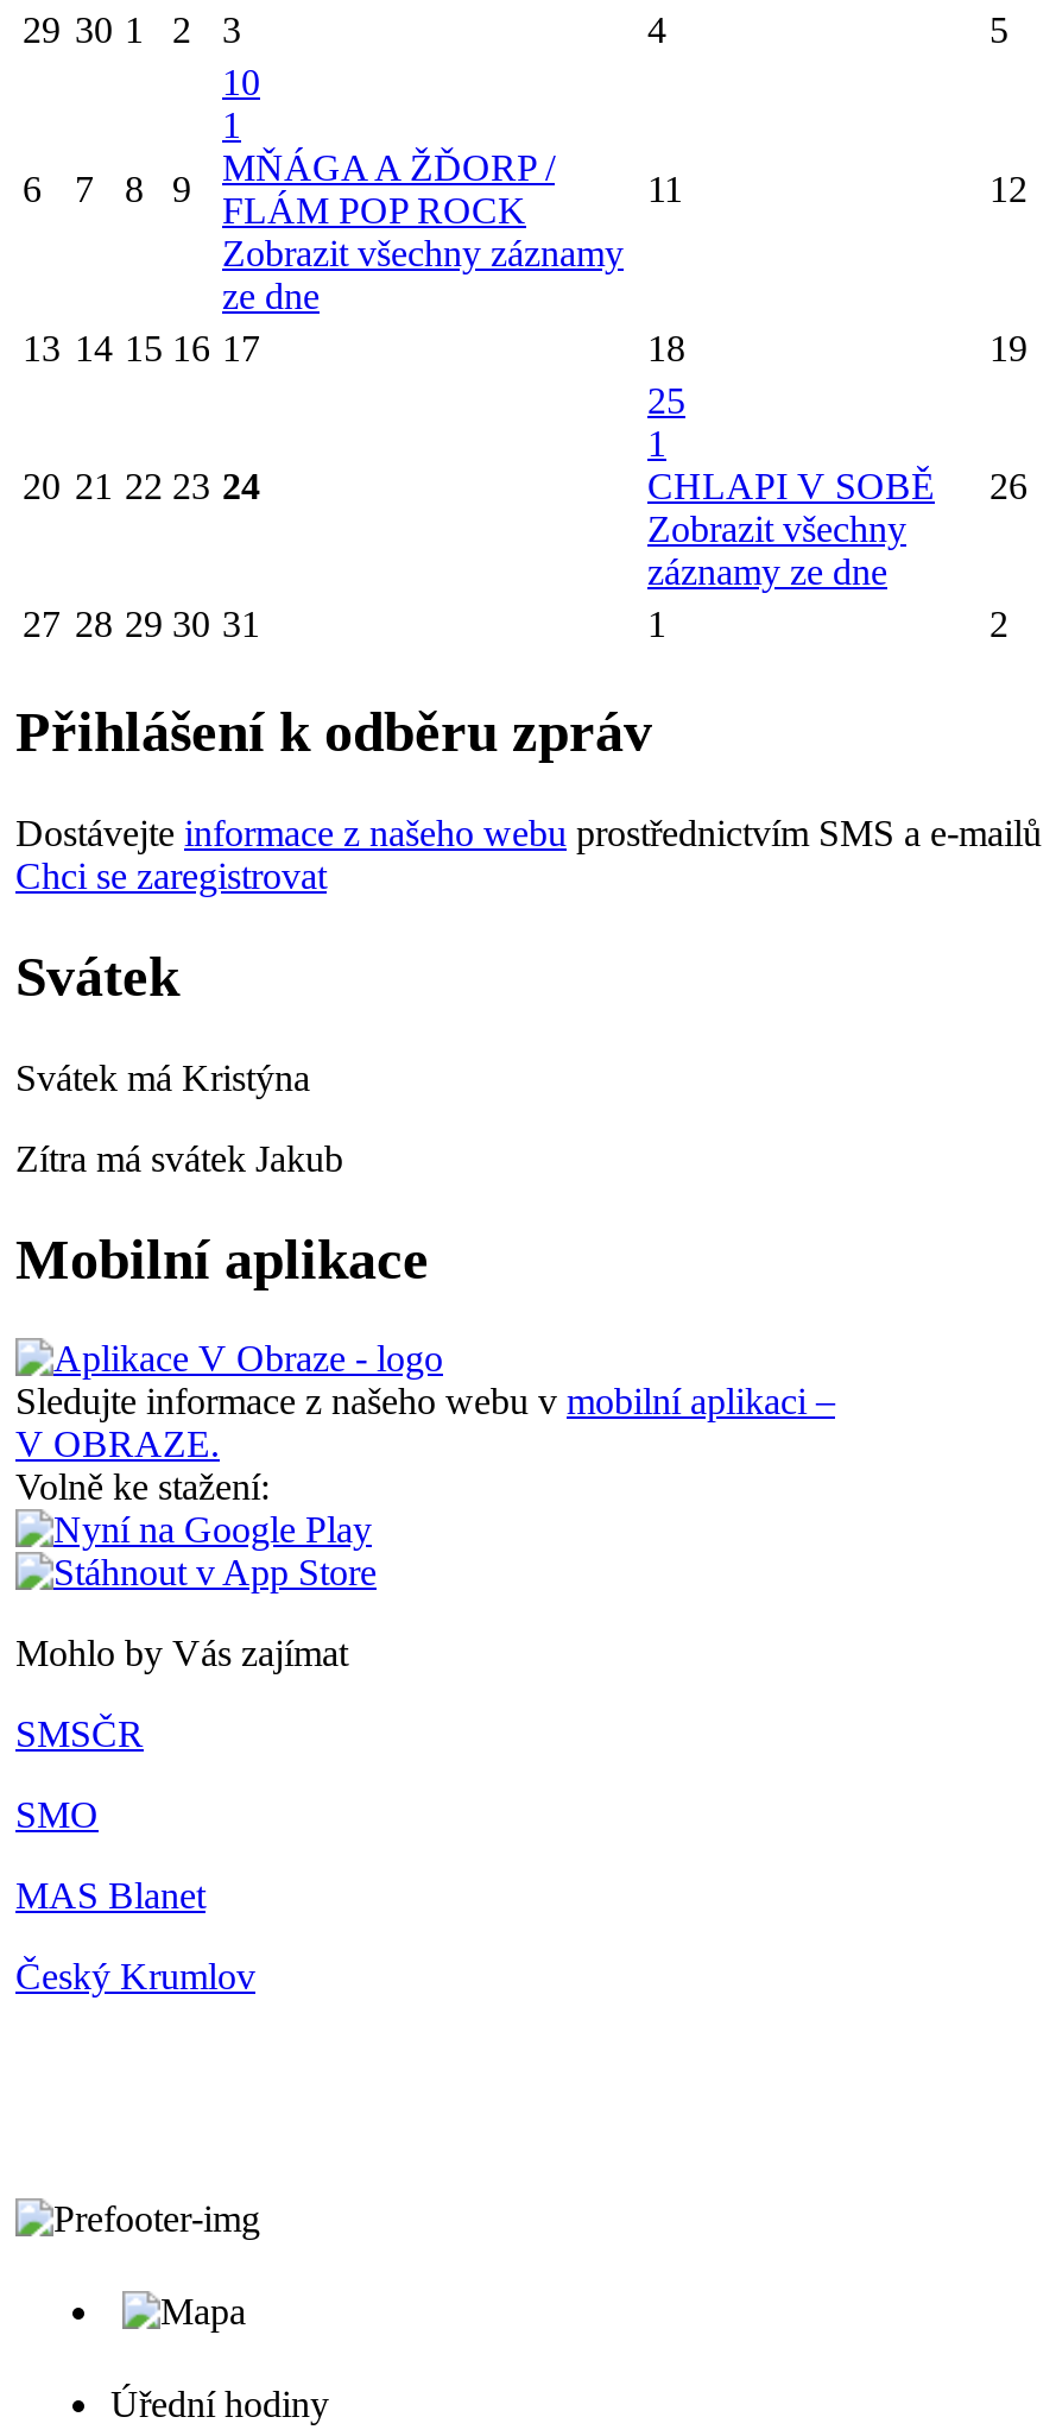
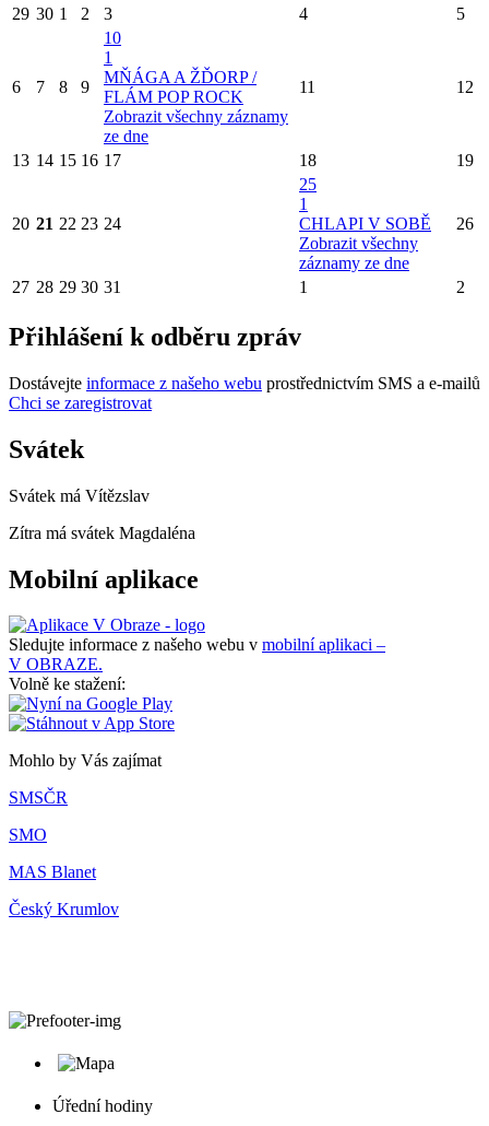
- Svátek má Kristýna
+ Svátek má Vítězslav

- Zítra má svátek Jakub
+ Zítra má svátek Magdaléna
